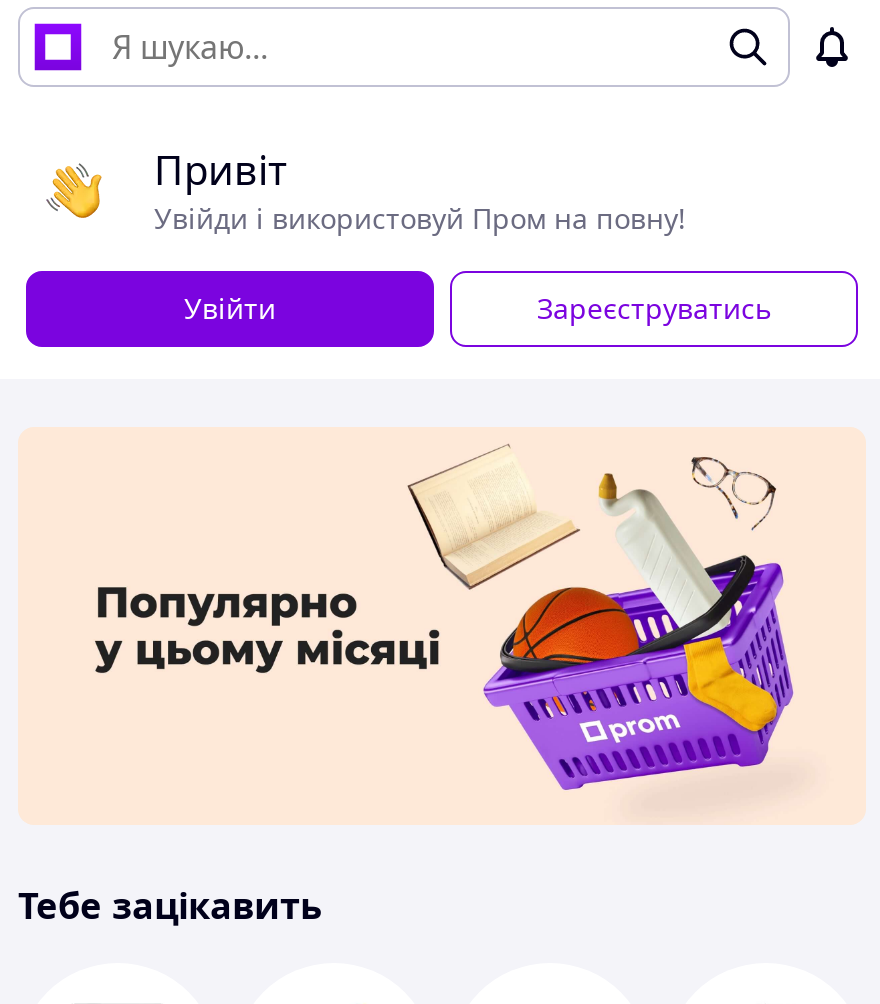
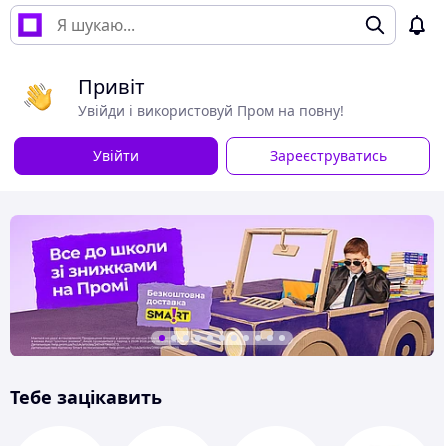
- [image]
+ [image]
